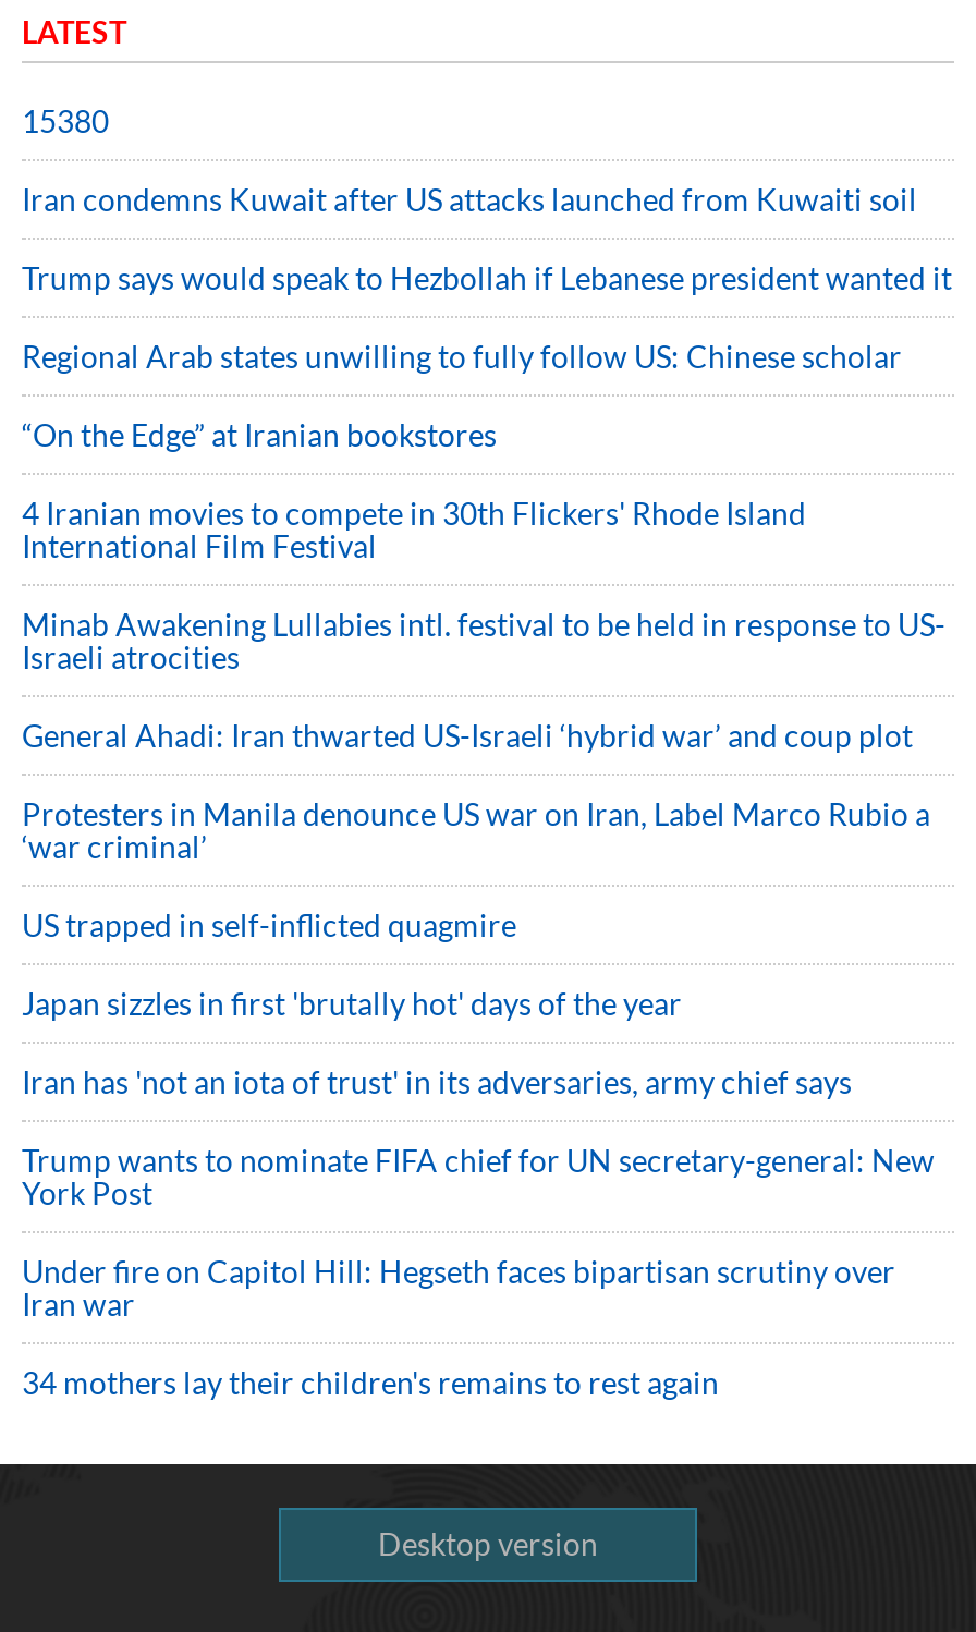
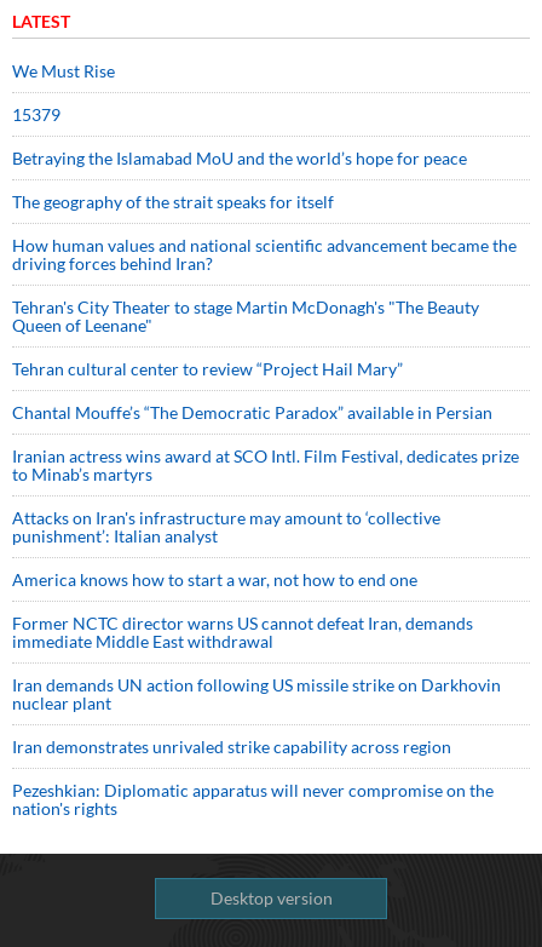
- 15380
+ We Must Rise

- Iran condemns Kuwait after US attacks launched from Kuwaiti soil
+ 15379

- Trump says would speak to Hezbollah if Lebanese president wanted it
+ Betraying the Islamabad MoU and the world’s hope for peace

- Regional Arab states unwilling to fully follow US: Chinese scholar
+ The geography of the strait speaks for itself

- “On the Edge” at Iranian bookstores
+ How human values and national scientific advancement became the
+ driving forces behind Iran?

- 4 Iranian movies to compete in 30th Flickers' Rhode Island
- International Film Festival
+ Tehran's City Theater to stage Martin McDonagh's "The Beauty
+ Queen of Leenane"

- Minab Awakening Lullabies intl. festival to be held in response to US-
- Israeli atrocities
+ Tehran cultural center to review “Project Hail Mary”

- General Ahadi: Iran thwarted US-Israeli ‘hybrid war’ and coup plot
+ Chantal Mouffe’s “The Democratic Paradox” available in Persian

- Protesters in Manila denounce US war on Iran, Label Marco Rubio a
- ‘war criminal’
+ Iranian actress wins award at SCO Intl. Film Festival, dedicates prize
+ to Minab’s martyrs

- US trapped in self-inflicted quagmire
+ Attacks on Iran's infrastructure may amount to ‘collective
+ punishment’: Italian analyst

- Japan sizzles in first 'brutally hot' days of the year
+ America knows how to start a war, not how to end one

- Iran has 'not an iota of trust' in its adversaries, army chief says
+ Former NCTC director warns US cannot defeat Iran, demands
+ immediate Middle East withdrawal

- Trump wants to nominate FIFA chief for UN secretary-general: New
- York Post
+ Iran demands UN action following US missile strike on Darkhovin
+ nuclear plant

- Under fire on Capitol Hill: Hegseth faces bipartisan scrutiny over
- Iran war
+ Iran demonstrates unrivaled strike capability across region

- 34 mothers lay their children's remains to rest again
+ Pezeshkian: Diplomatic apparatus will never compromise on the
+ nation's rights
